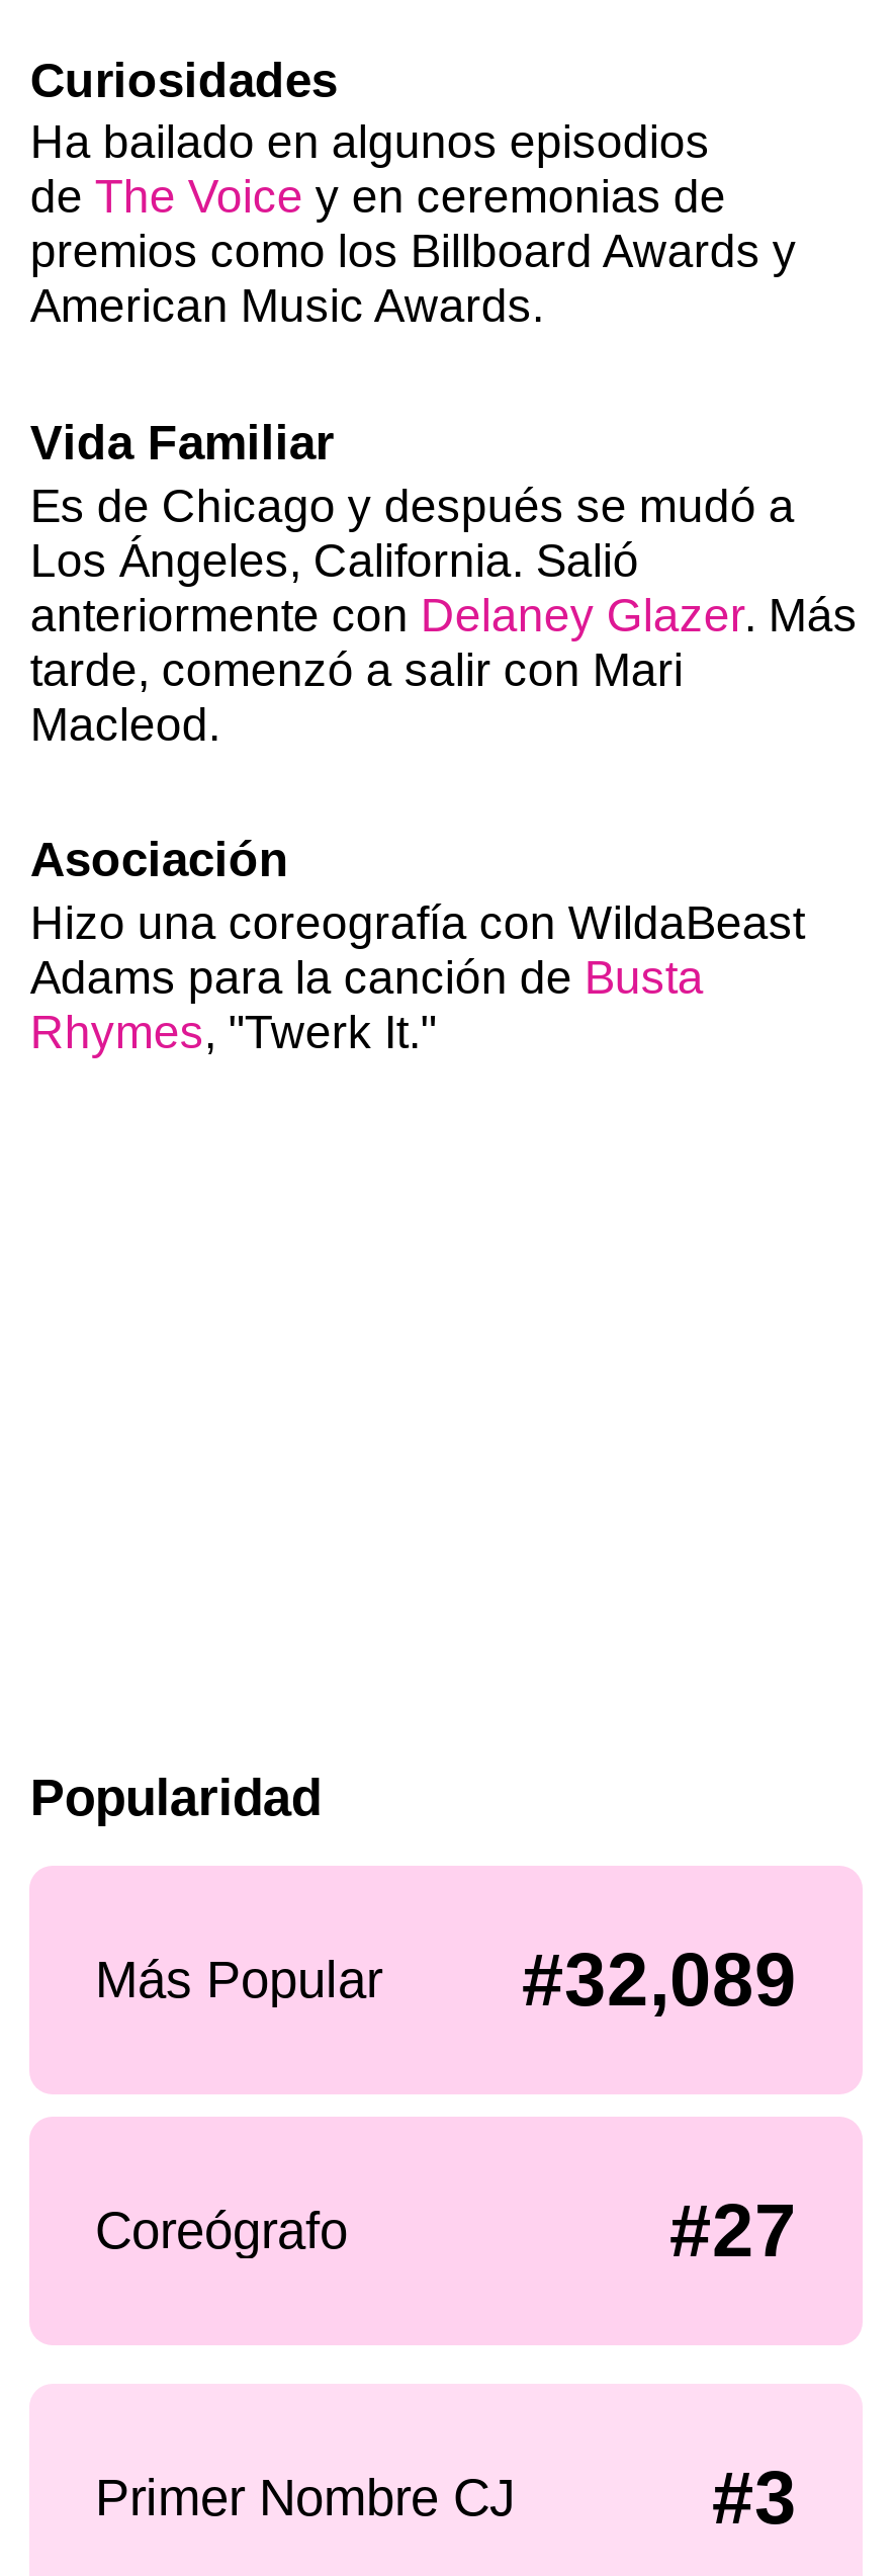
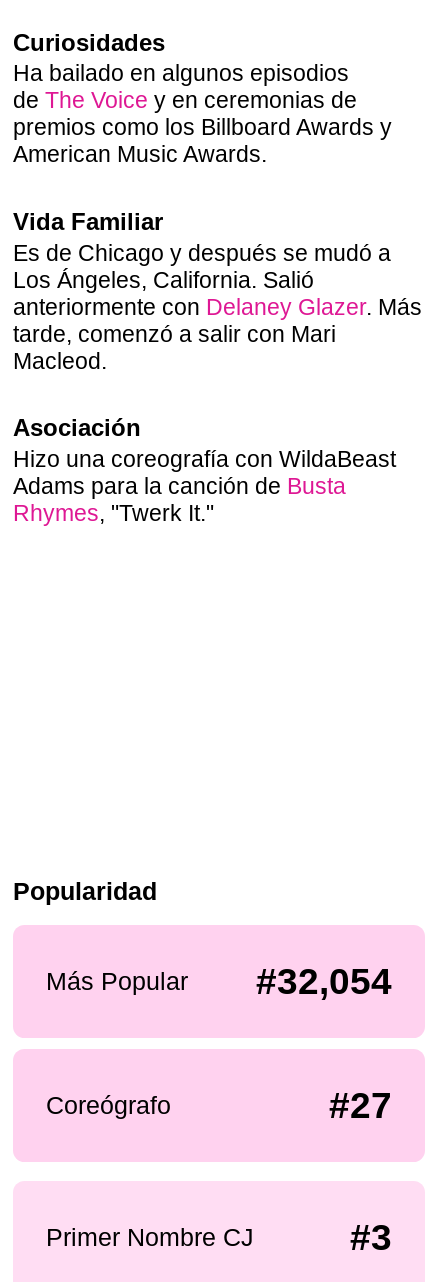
- #32,089
+ #32,054
